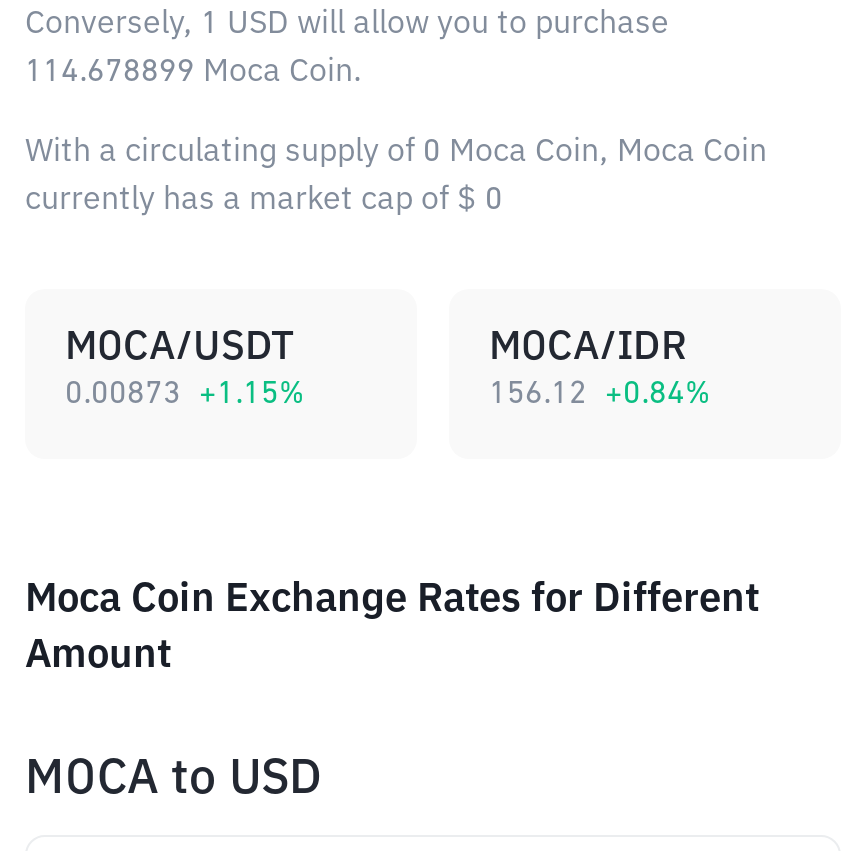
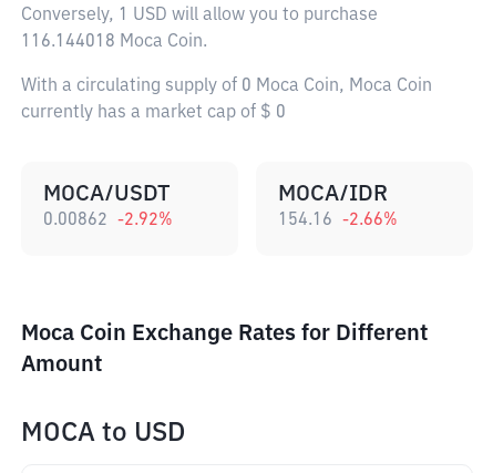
- 114.678899 Moca Coin.
+ 116.144018 Moca Coin.

- 0.00873 + 1.15%
+ 0.00862 -2.92%

- 156.12 +0.84%
+ 154.16 -2.66%
